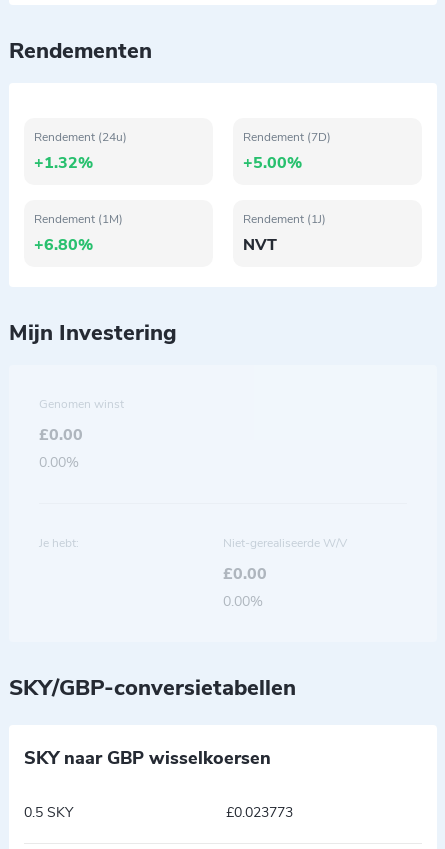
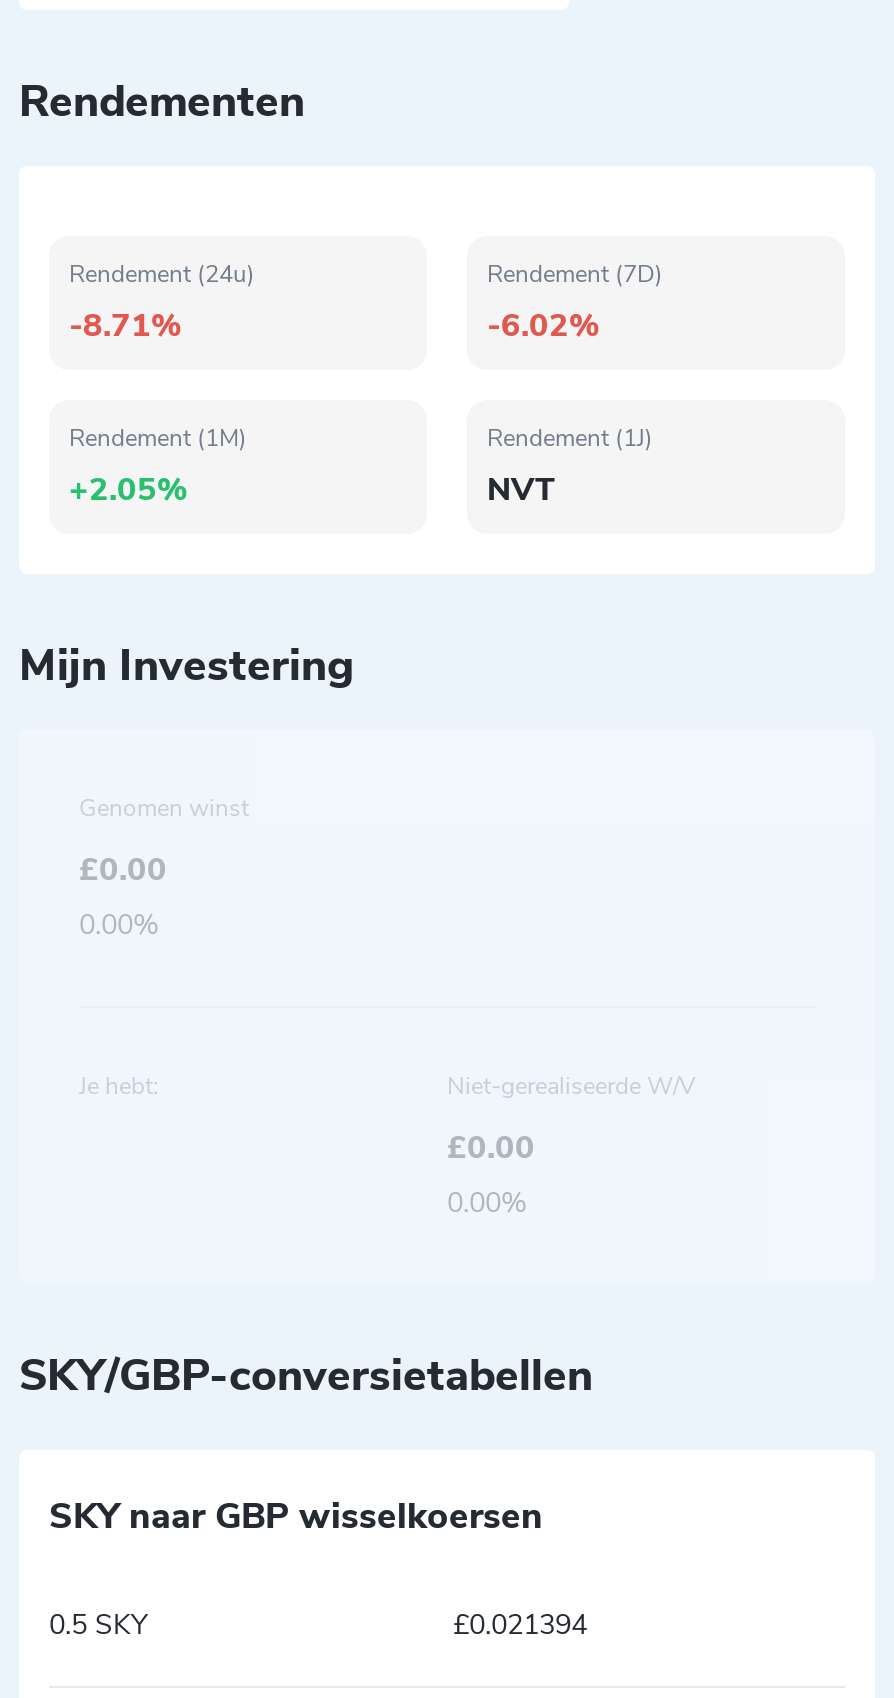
- +1.32%
+ -8.71%

- +5.00%
+ -6.02%

- +6.80%
+ +2.05%

- £0.023773
+ £0.021394
